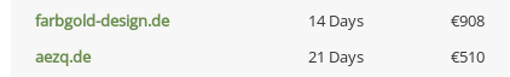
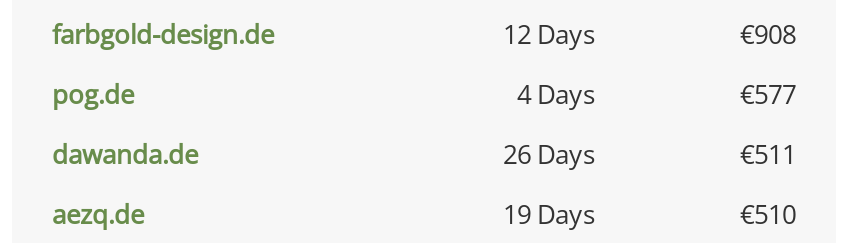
- 14 Days
+ 12 Days

+ pog.de
+ 4 Days
+ €577
+ dawanda.de
+ 26 Days
+ €511

- 21 Days
+ 19 Days
